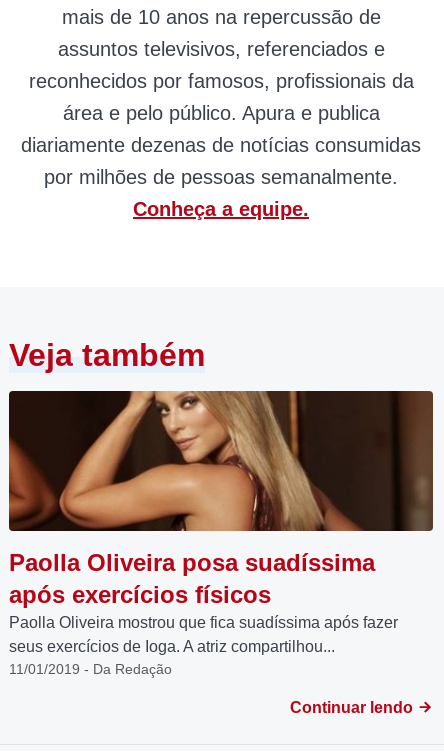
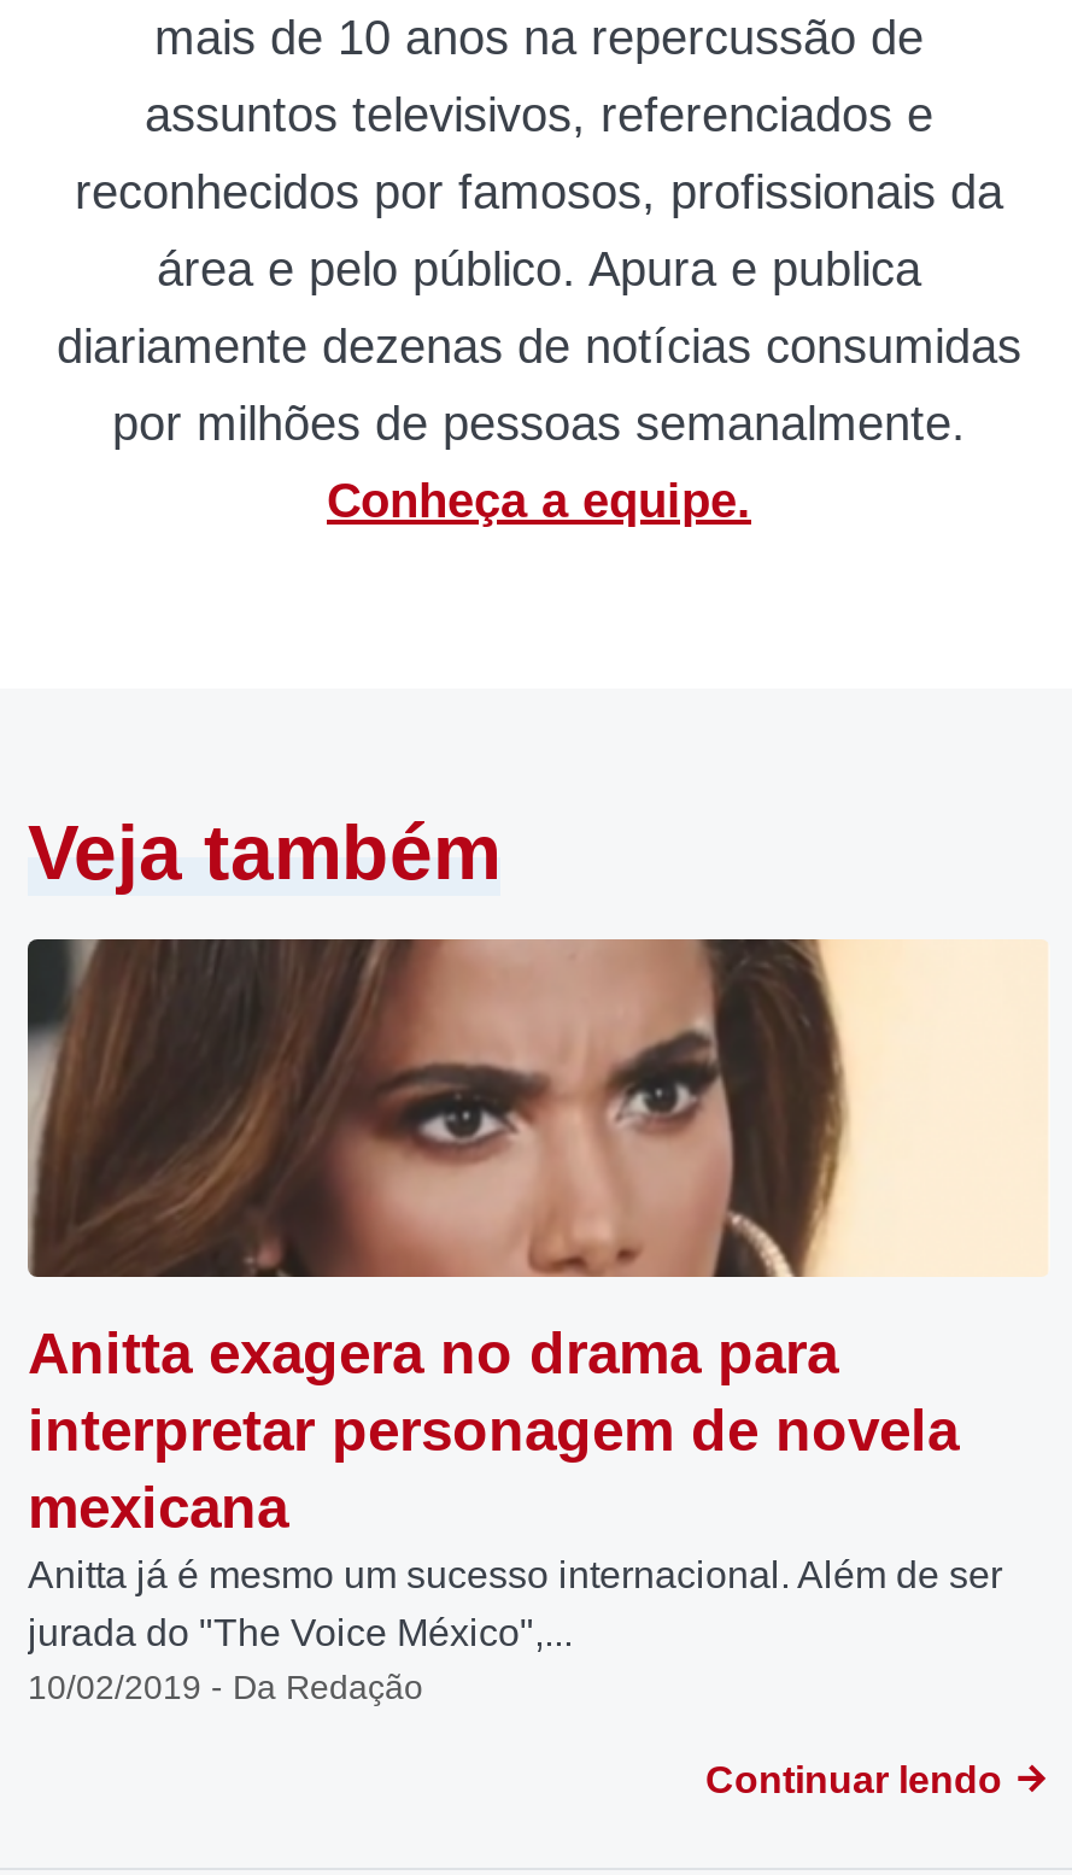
- [image]
- Paolla Oliveira posa suadíssima
- após exercícios físicos
- Paolla Oliveira mostrou que fica suadíssima após fazer
- seus exercícios de Ioga. A atriz compartilhou...
- 11/01/2019 - Da Redação
+ [image]
+ Anitta exagera no drama para
+ interpretar personagem de novela
+ mexicana
+ Anitta já é mesmo um sucesso internacional. Além de ser
+ jurada do "The Voice México",...
+ 10/02/2019 - Da Redação
